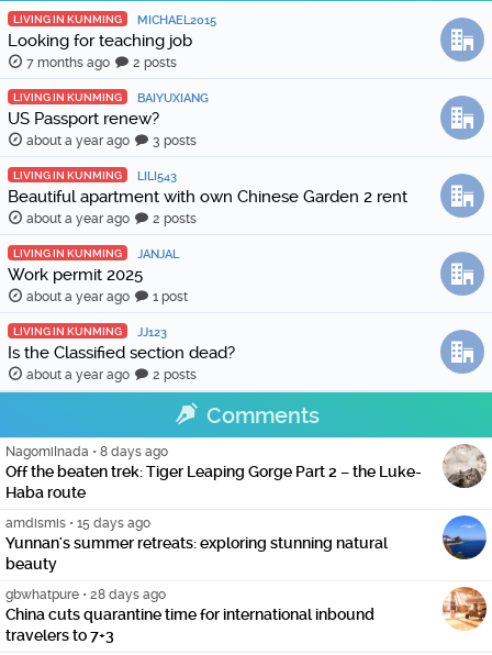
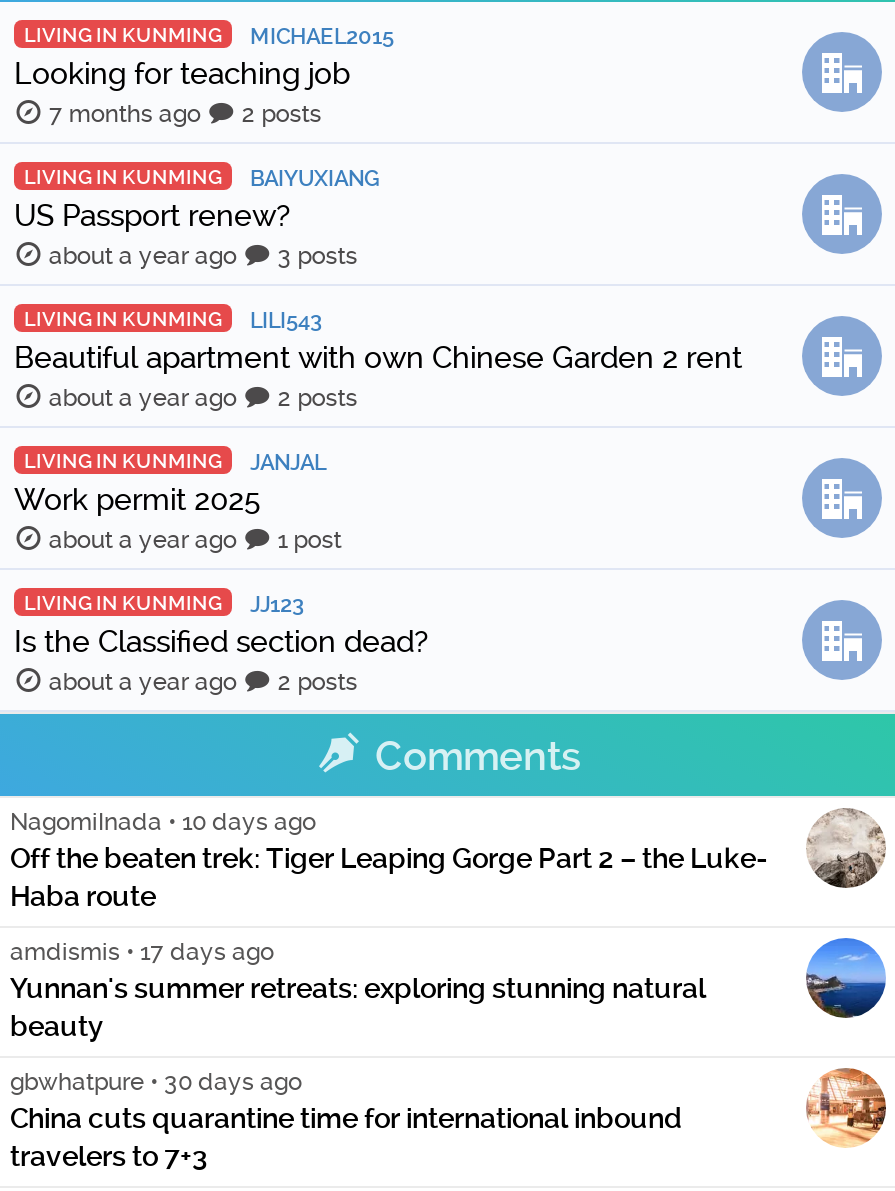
- NagomiInada • 8 days ago
+ NagomiInada • 10 days ago

- amdismis • 15 days ago
+ amdismis • 17 days ago

- gbwhatpure • 28 days ago
+ gbwhatpure • 30 days ago
